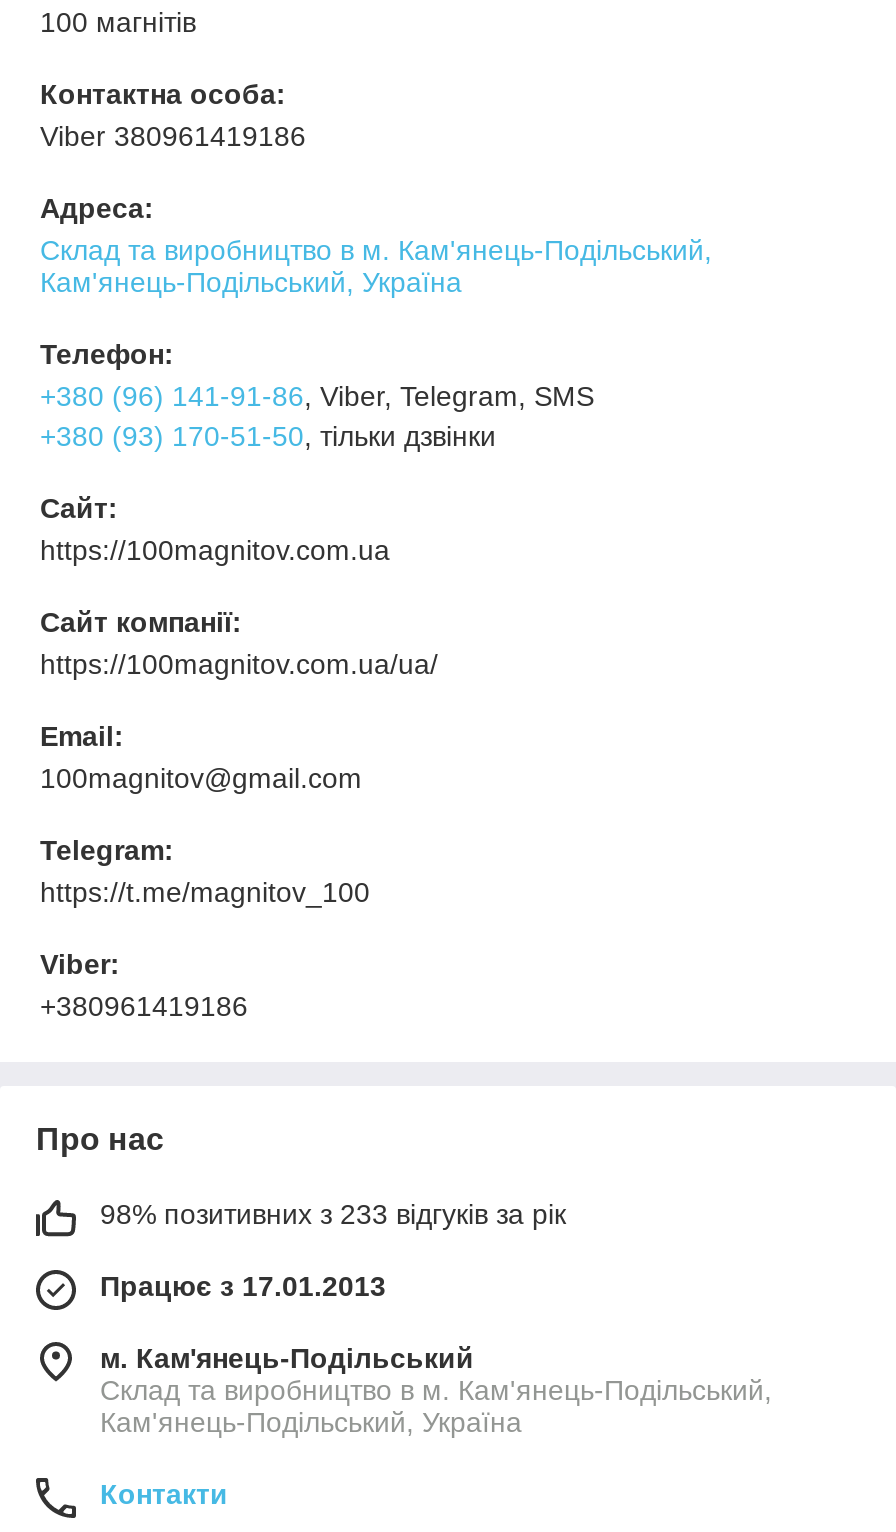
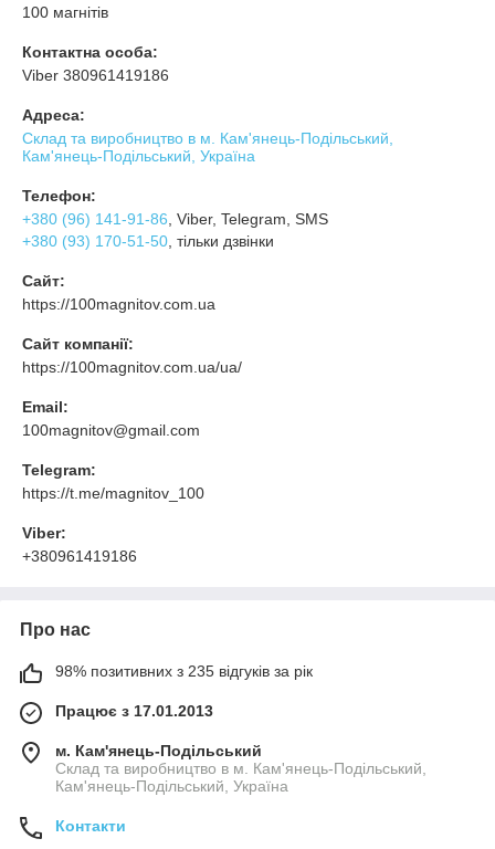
- 98% позитивних з 233 відгуків за рік
+ 98% позитивних з 235 відгуків за рік
